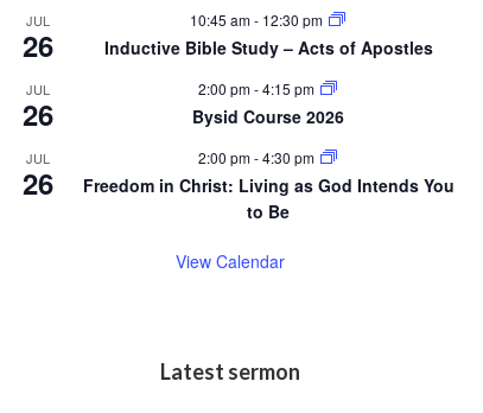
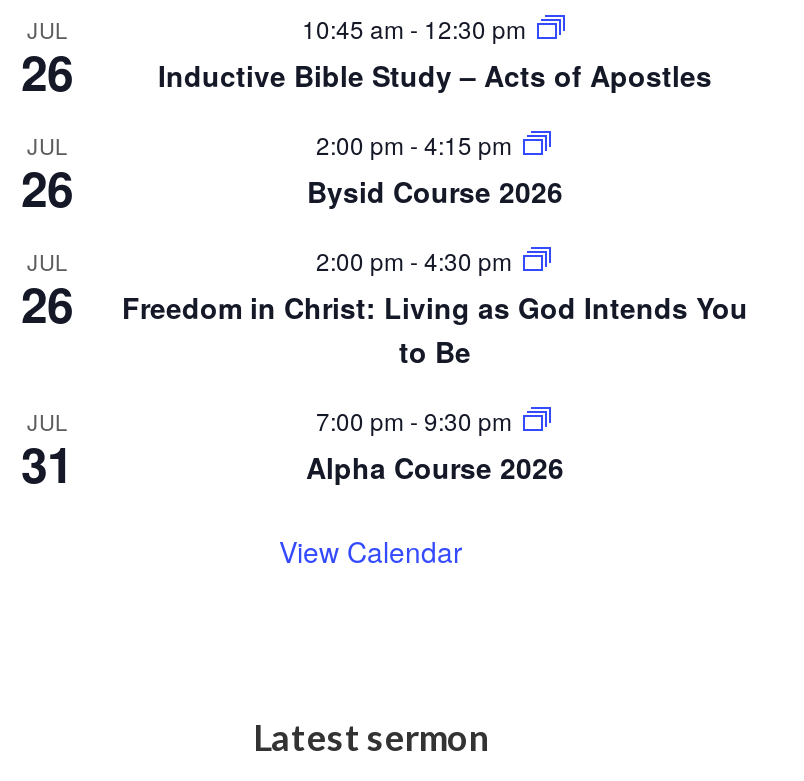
+ JUL
+ 31

+ 7:00 pm - 9:30 pm
+ Alpha Course 2026
